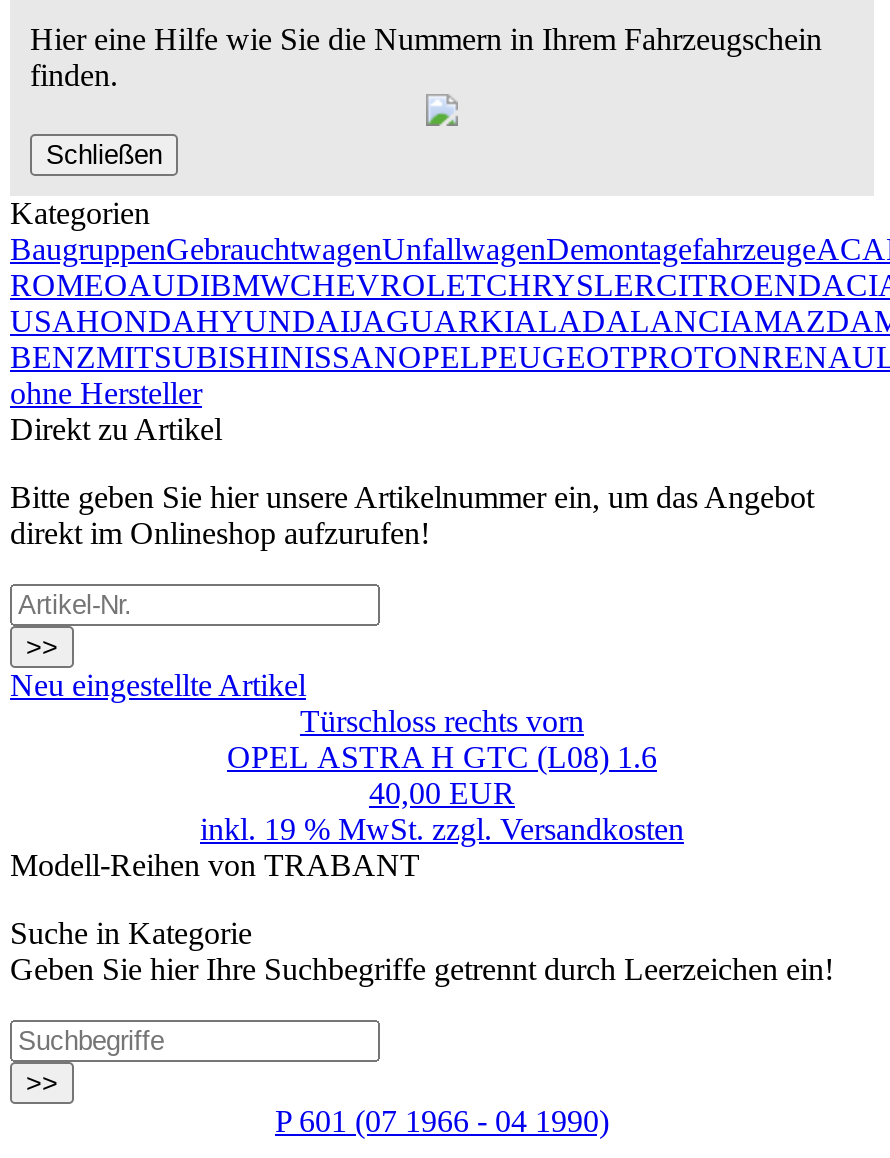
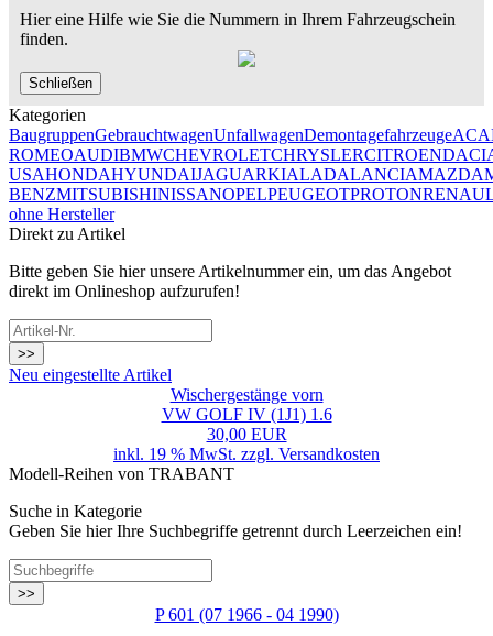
- Türschloss rechts vorn
- OPEL ASTRA H GTC (L08) 1.6
- 40,00 EUR
+ Wischergestänge vorn
+ VW GOLF IV (1J1) 1.6
+ 30,00 EUR
